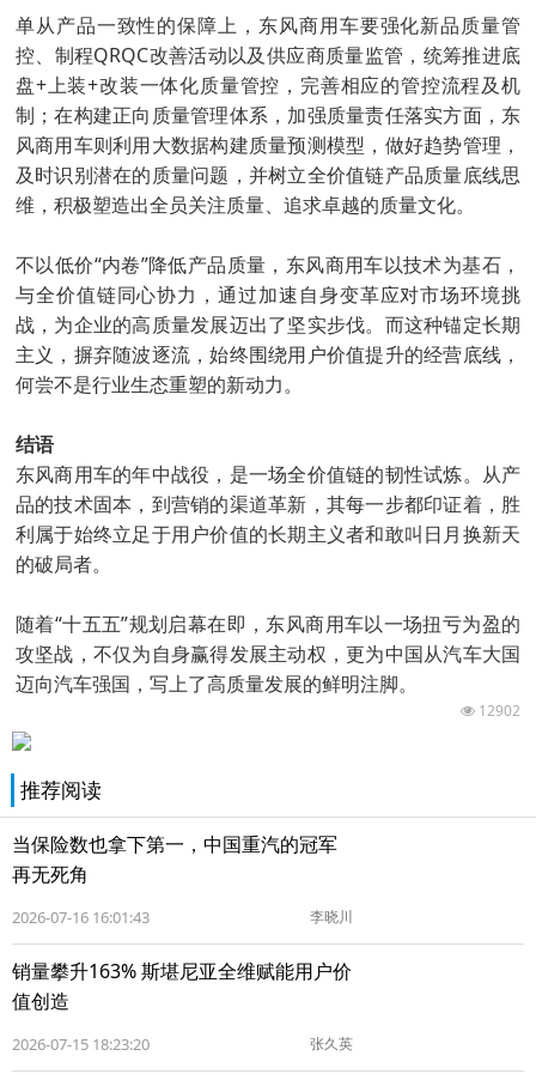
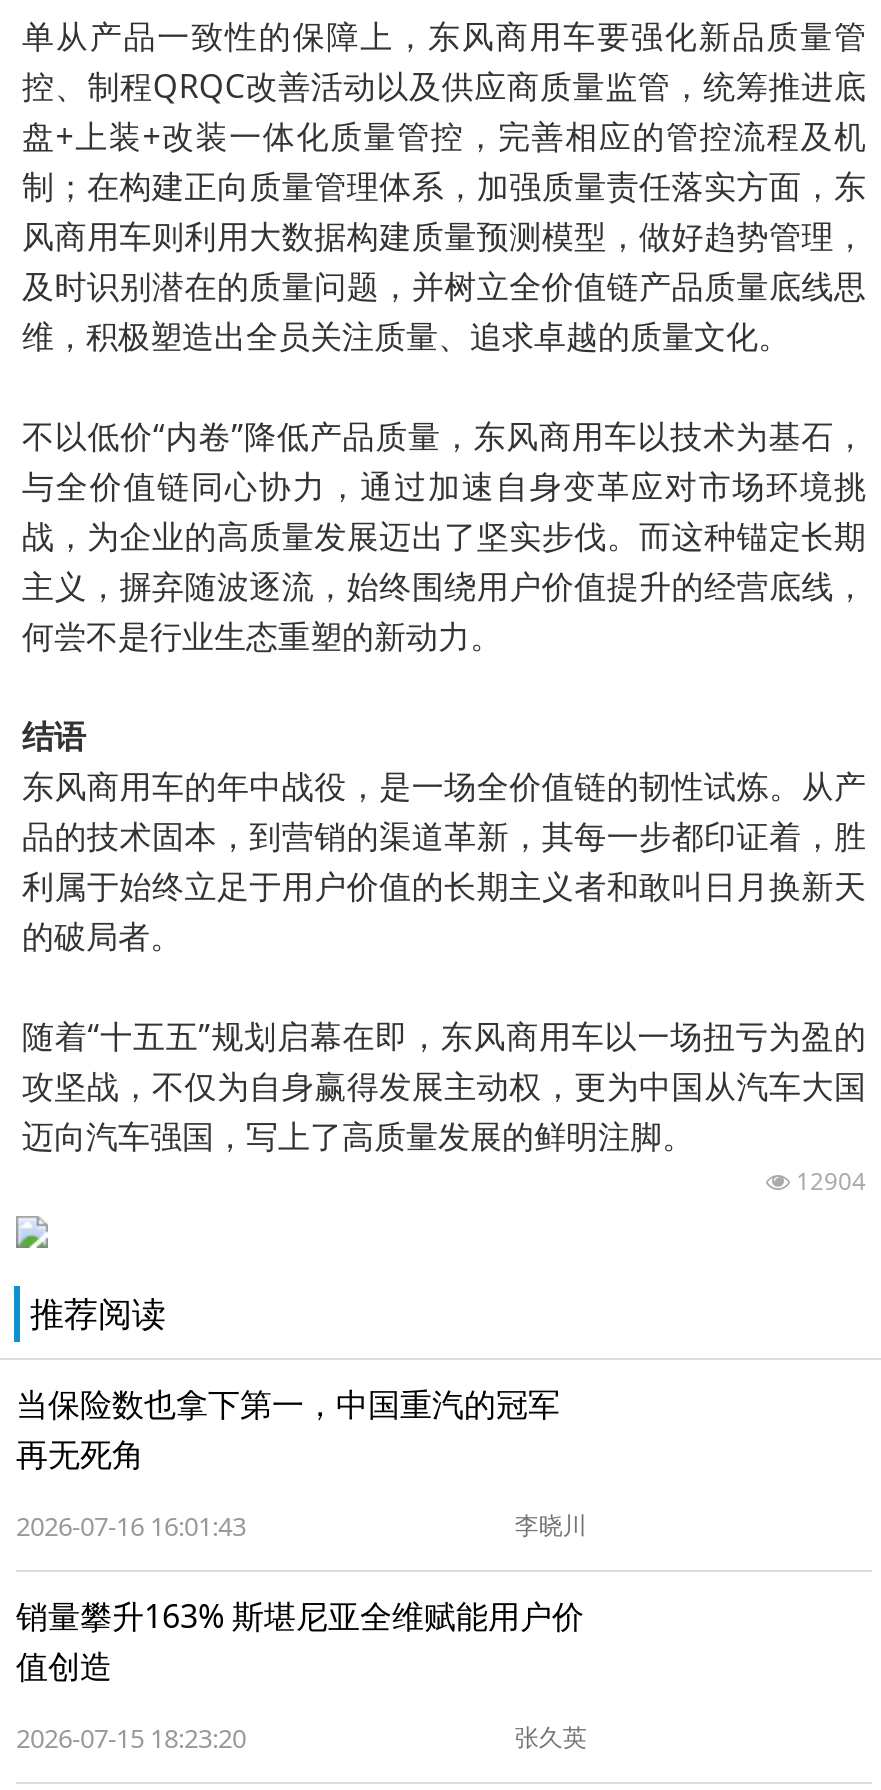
- 12902
+ 12904
